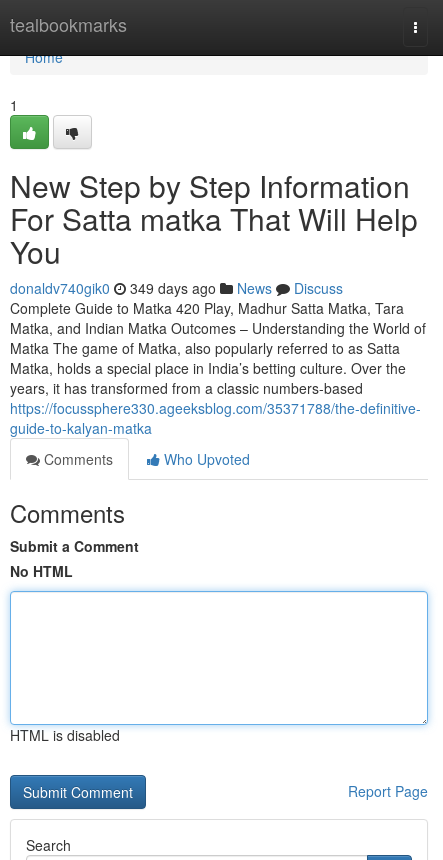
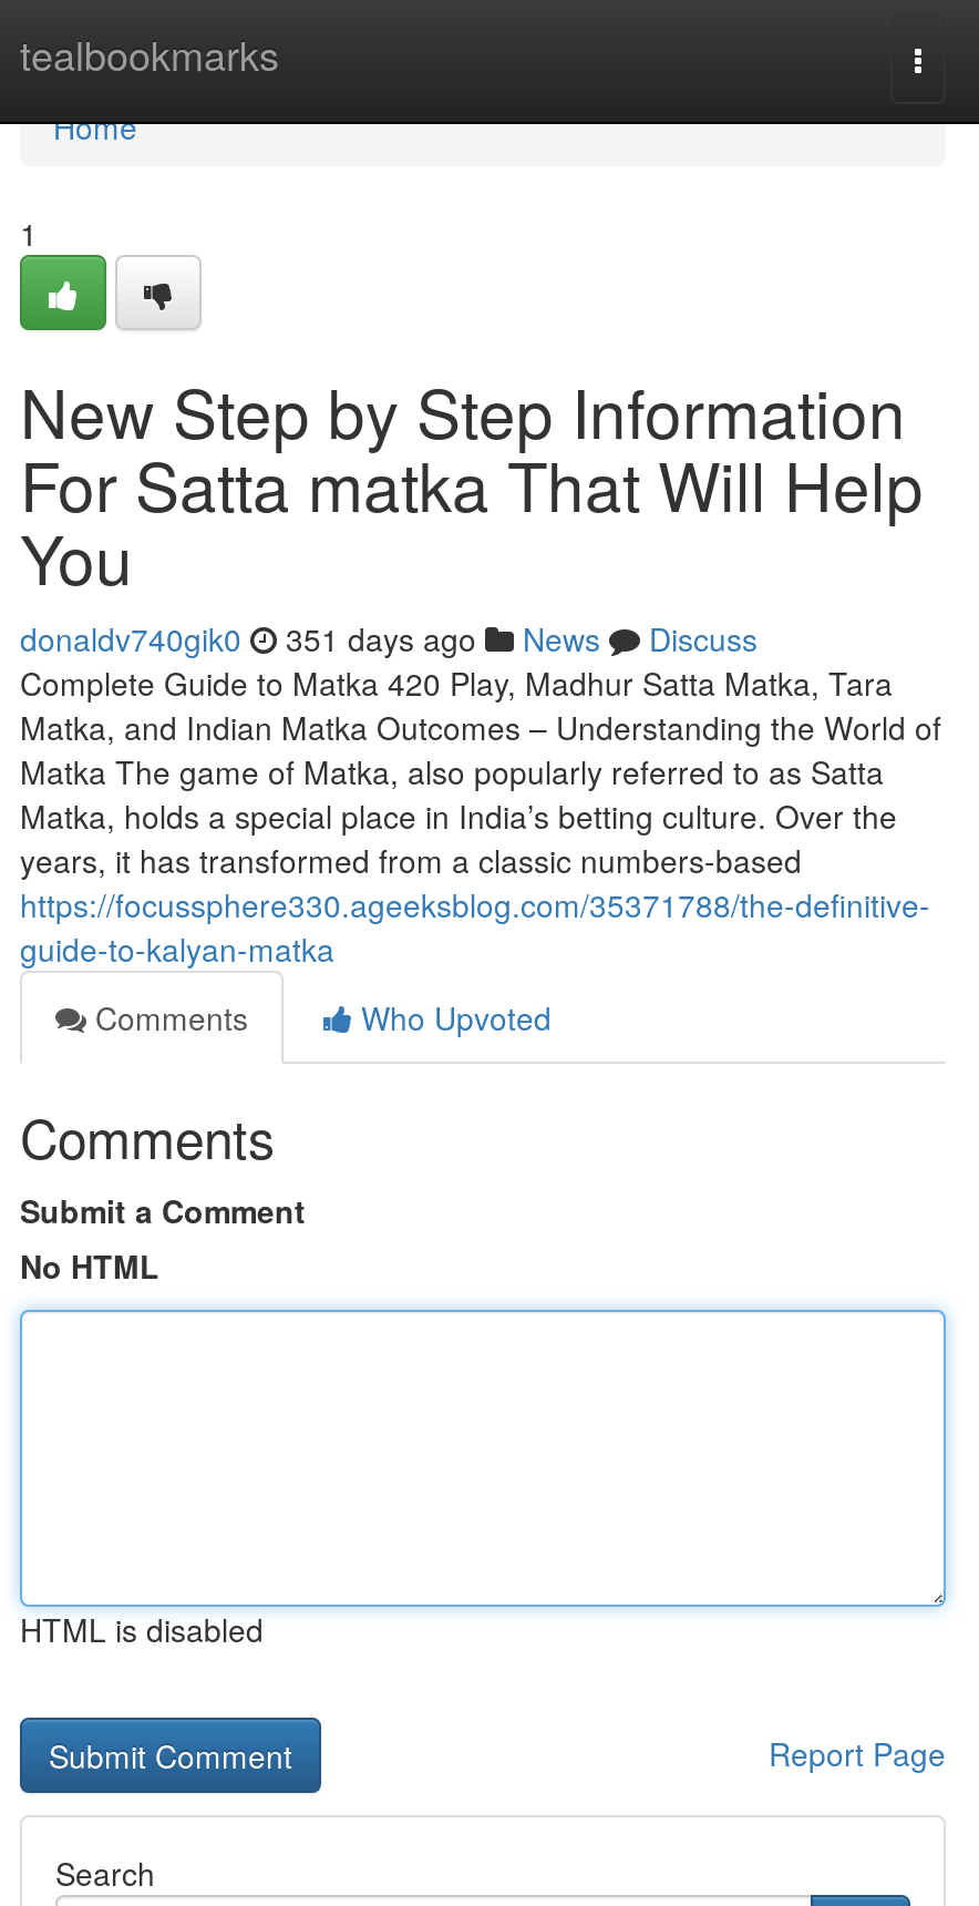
- donaldv740gik0 349 days ago News Discuss
+ donaldv740gik0 351 days ago News Discuss
